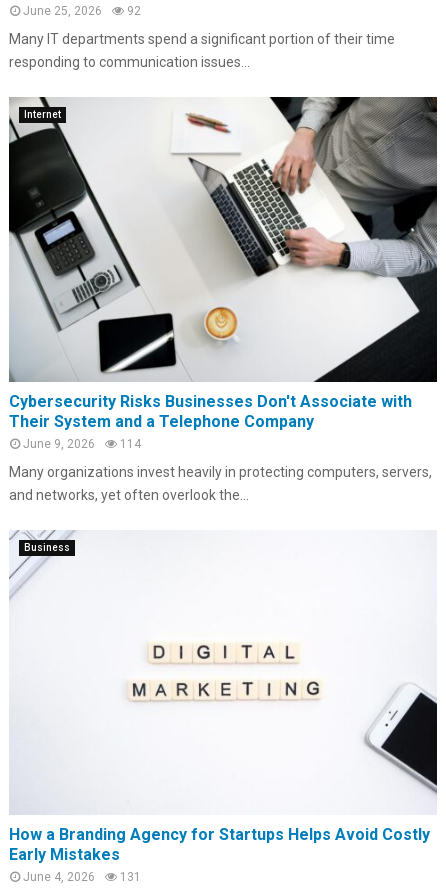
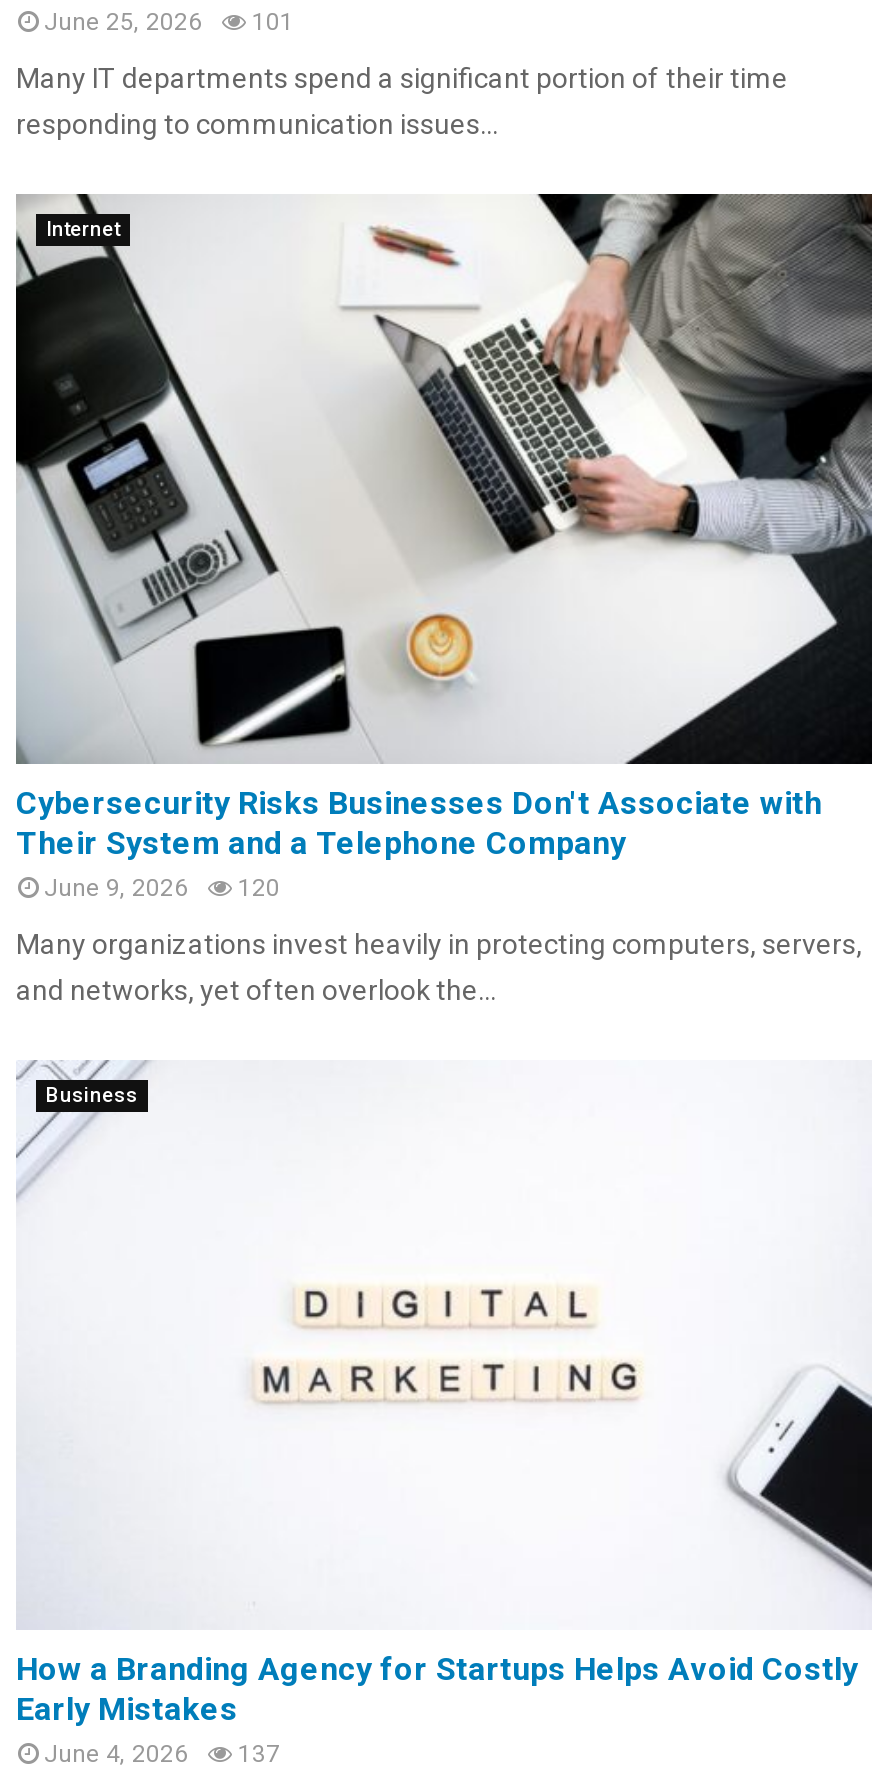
- June 25, 2026 92
+ June 25, 2026 101

- June 9, 2026 114
+ June 9, 2026 120

- June 4, 2026 131
+ June 4, 2026 137
